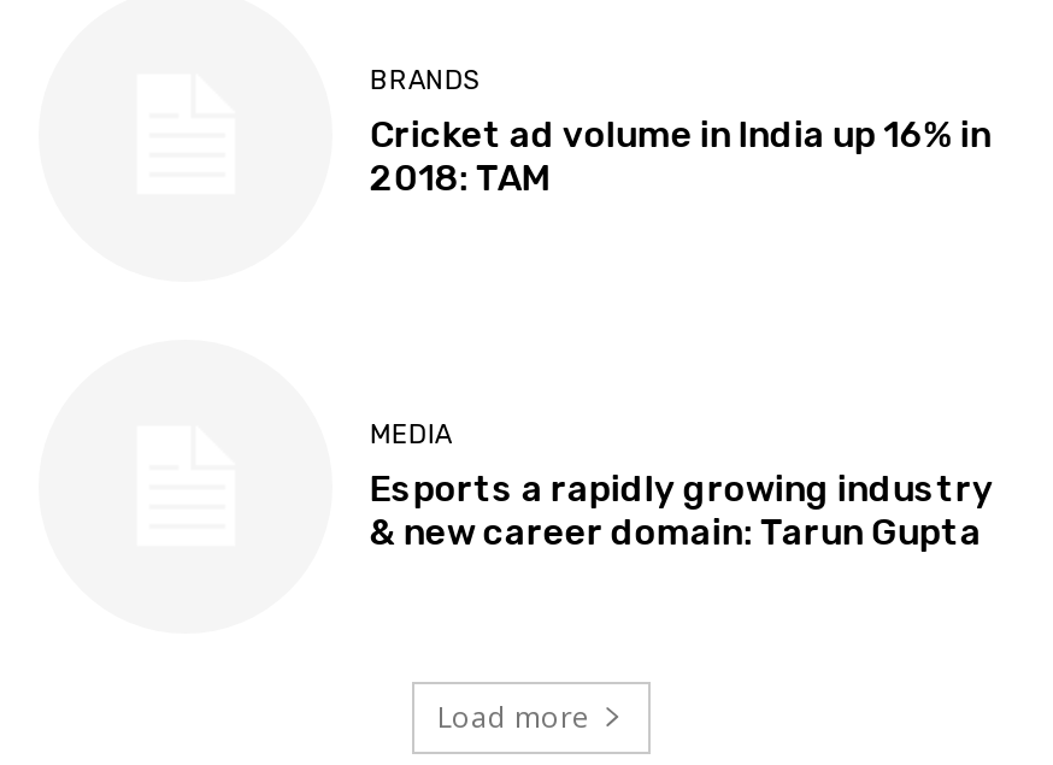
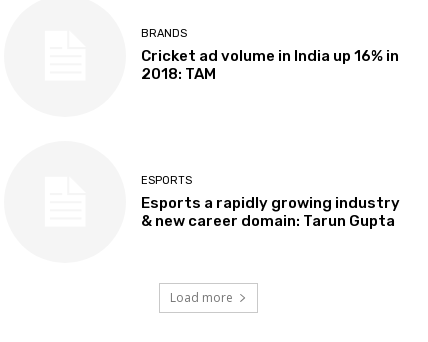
- MEDIA
+ ESPORTS
